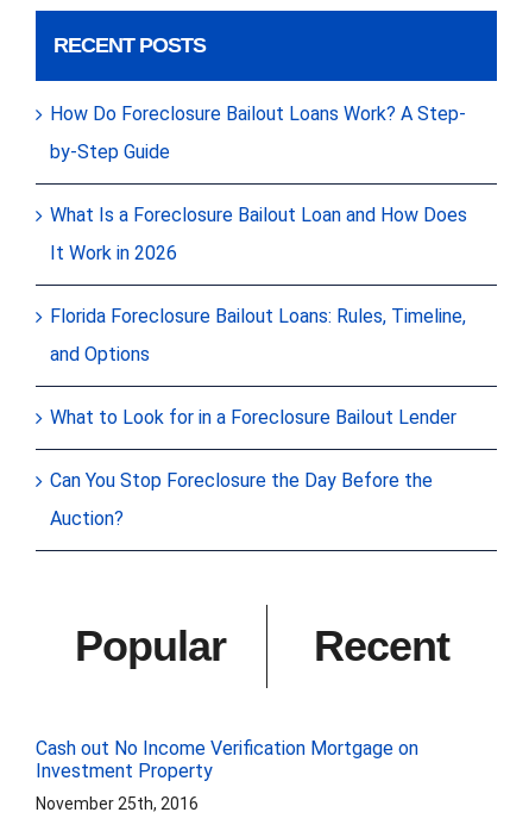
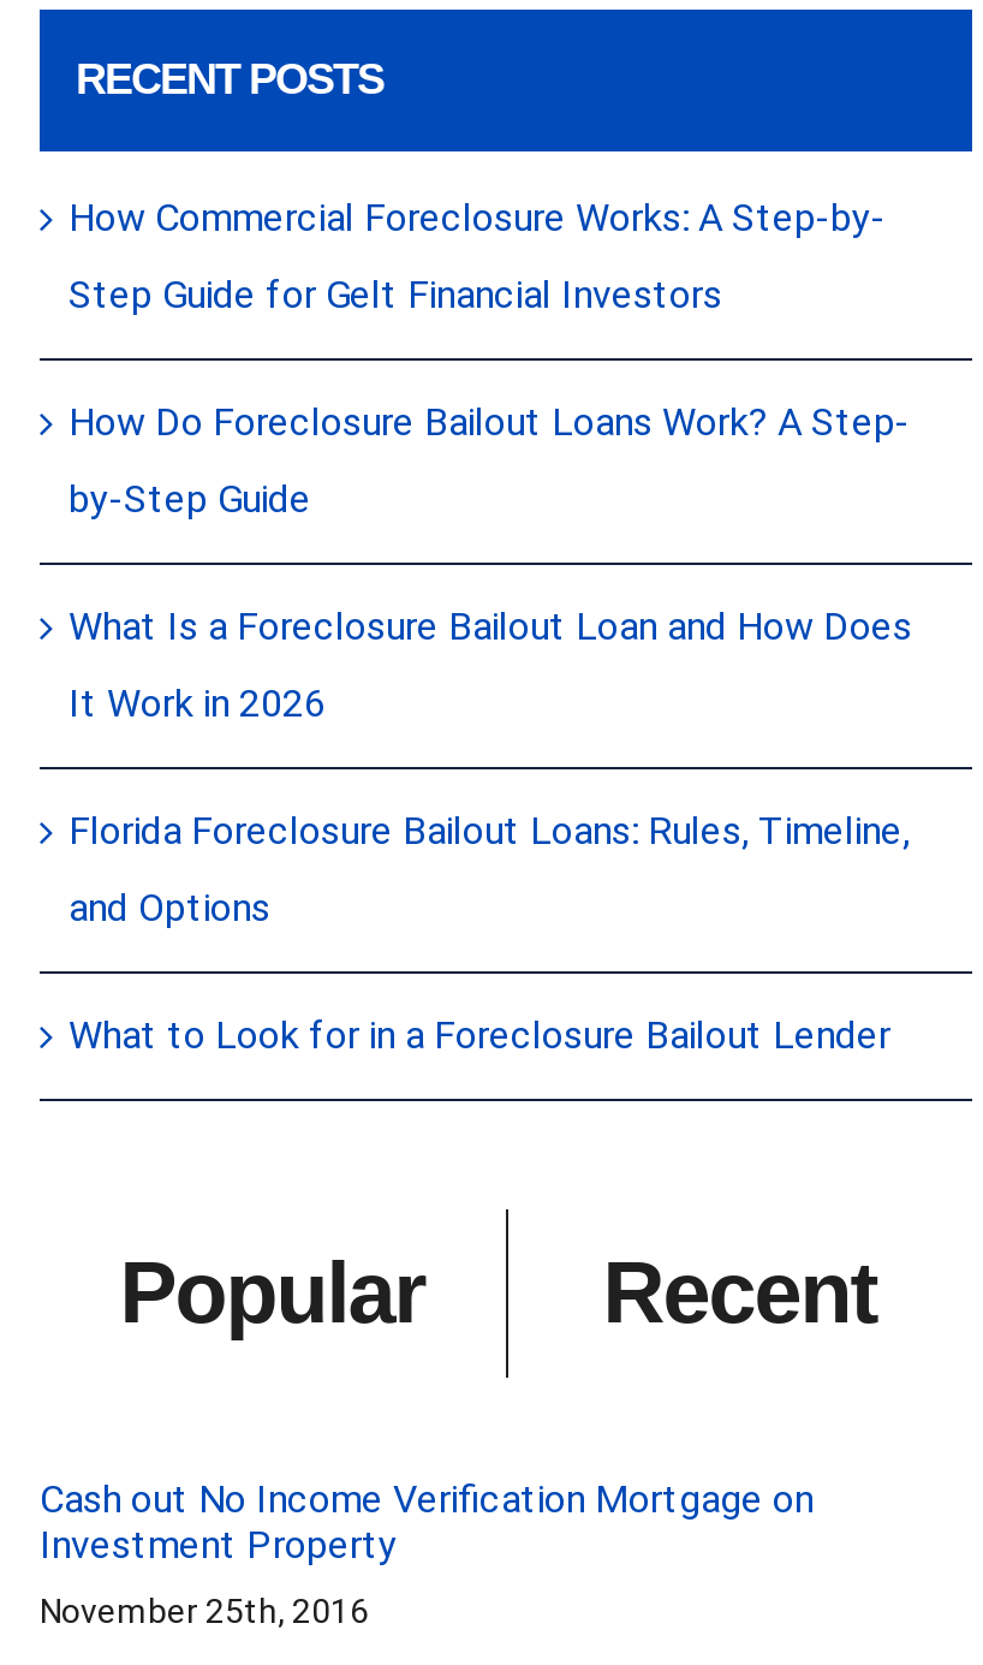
+ How Commercial Foreclosure Works: A Step-by-
+ Step Guide for Gelt Financial Investors

moved down: How Do Foreclosure Bailout Loans Work? A Step- | by-Step Guide | What Is a Foreclosure Bailout Loan and How Does | It Work in 2026 | Florida Foreclosure Bailout Loans: Rules, Timeline, | and Options | What to Look for in a Foreclosure Bailout Lender

- Can You Stop Foreclosure the Day Before the
- Auction?
